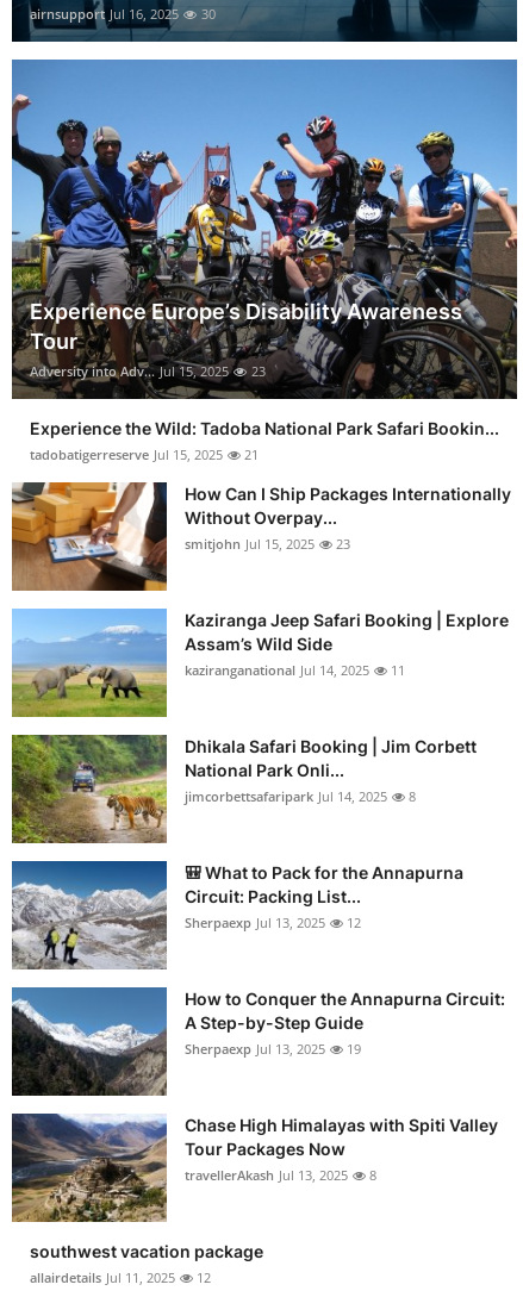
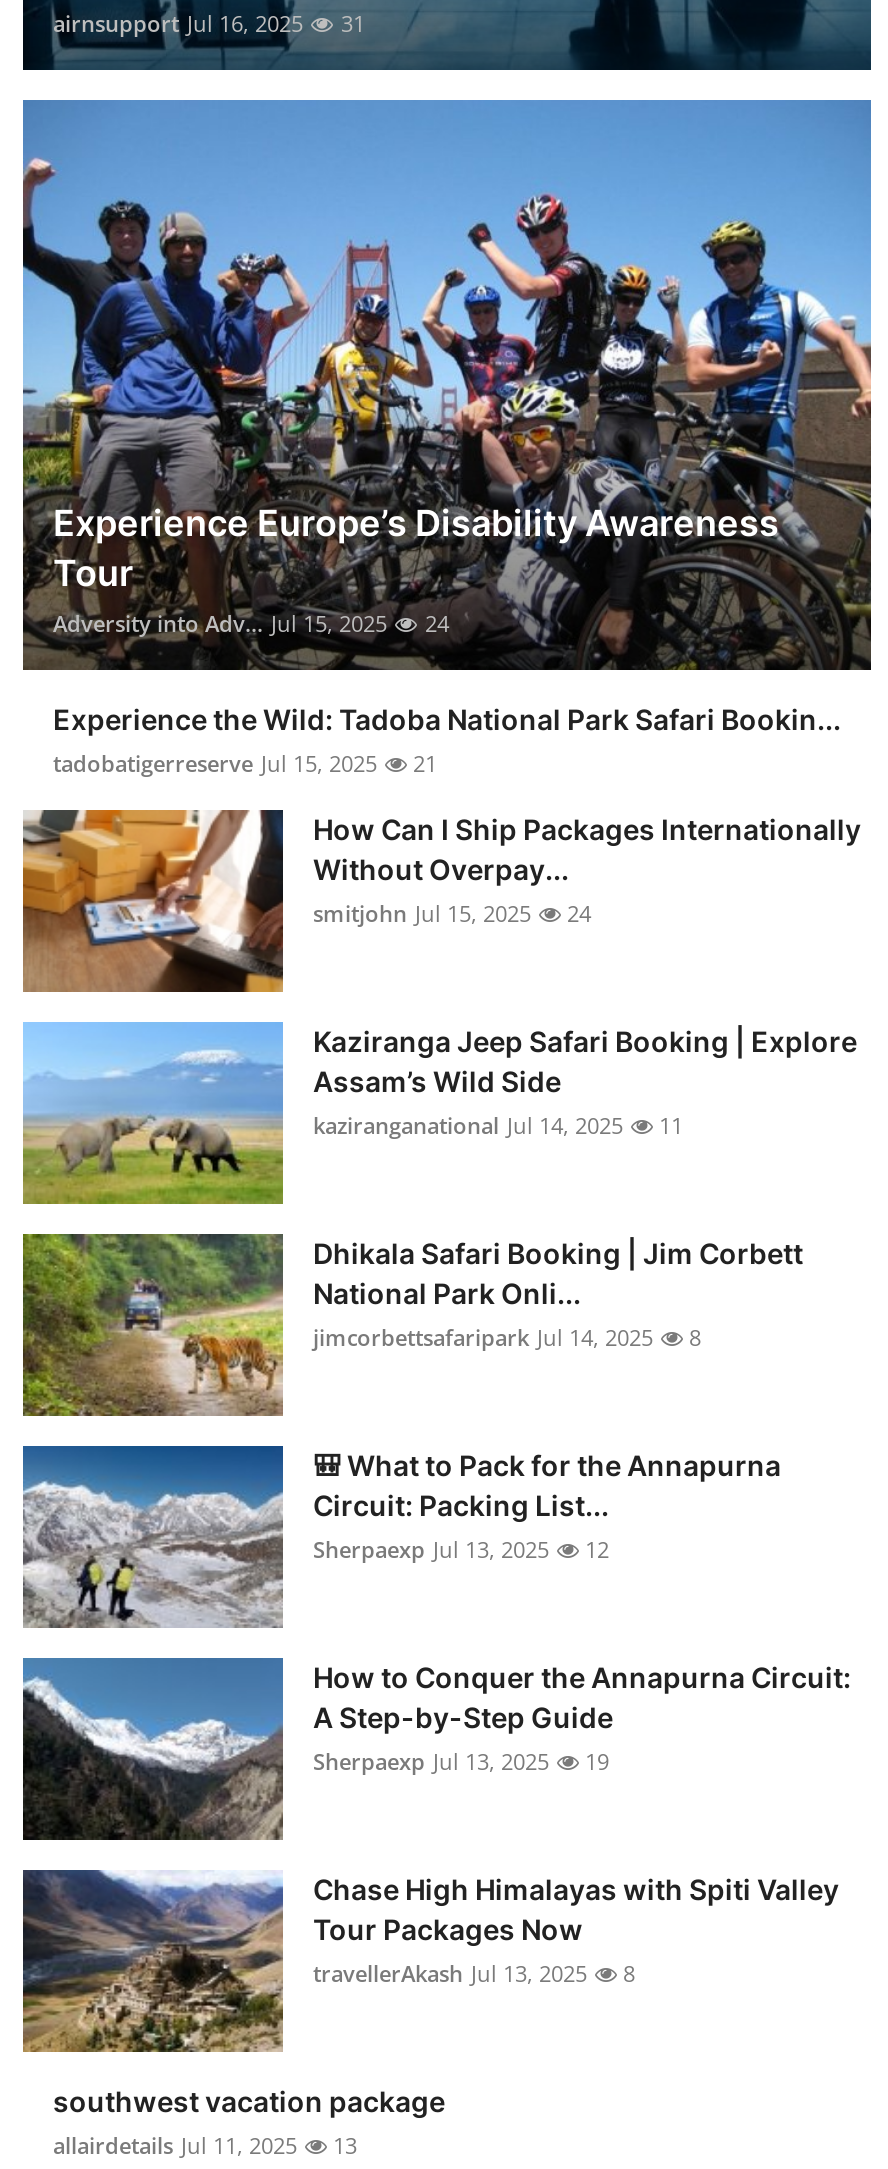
- airnsupport Jul 16, 2025 30
+ airnsupport Jul 16, 2025 31

- Adversity into Adv... Jul 15, 2025 23
+ Adversity into Adv... Jul 15, 2025 24

- smitjohn Jul 15, 2025 23
+ smitjohn Jul 15, 2025 24

- allairdetails Jul 11, 2025 12
+ allairdetails Jul 11, 2025 13
